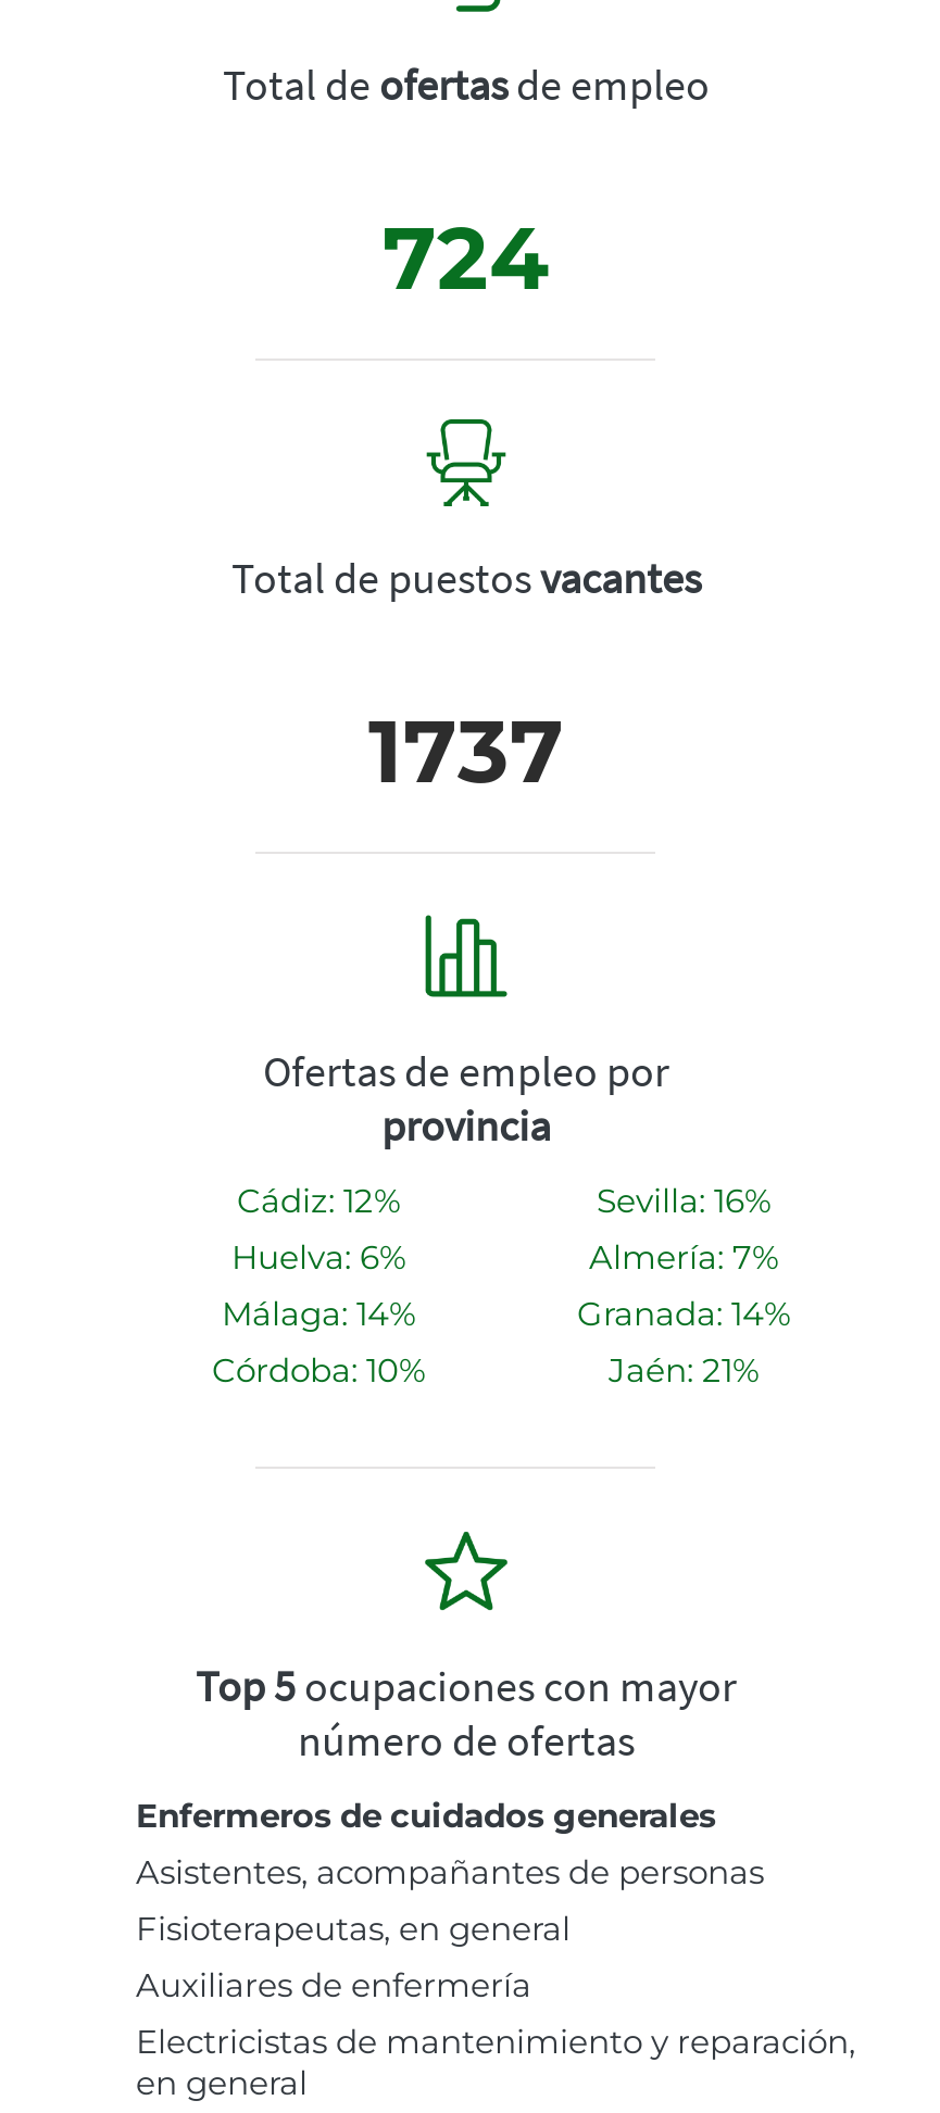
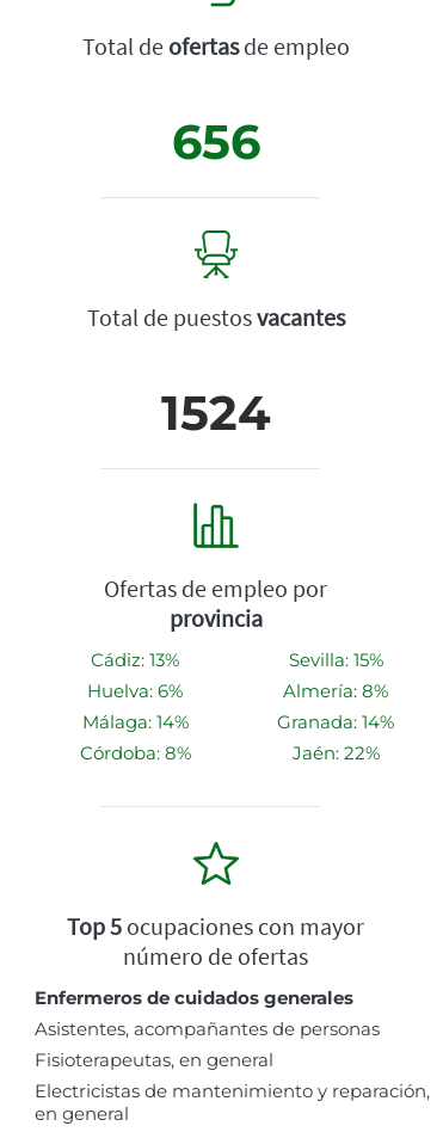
- 724
+ 656

- 1737
+ 1524

- Cádiz: 12%
+ Cádiz: 13%

- Sevilla: 16%
+ Sevilla: 15%

- Almería: 7%
+ Almería: 8%

- Córdoba: 10%
+ Córdoba: 8%

- Jaén: 21%
+ Jaén: 22%

- Auxiliares de enfermería
